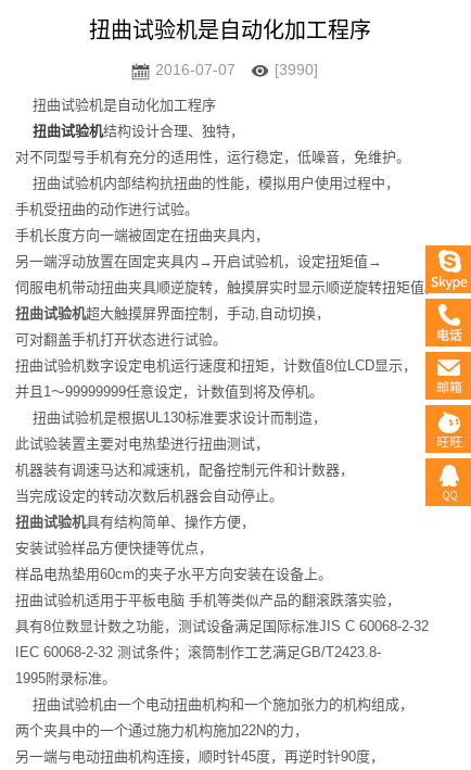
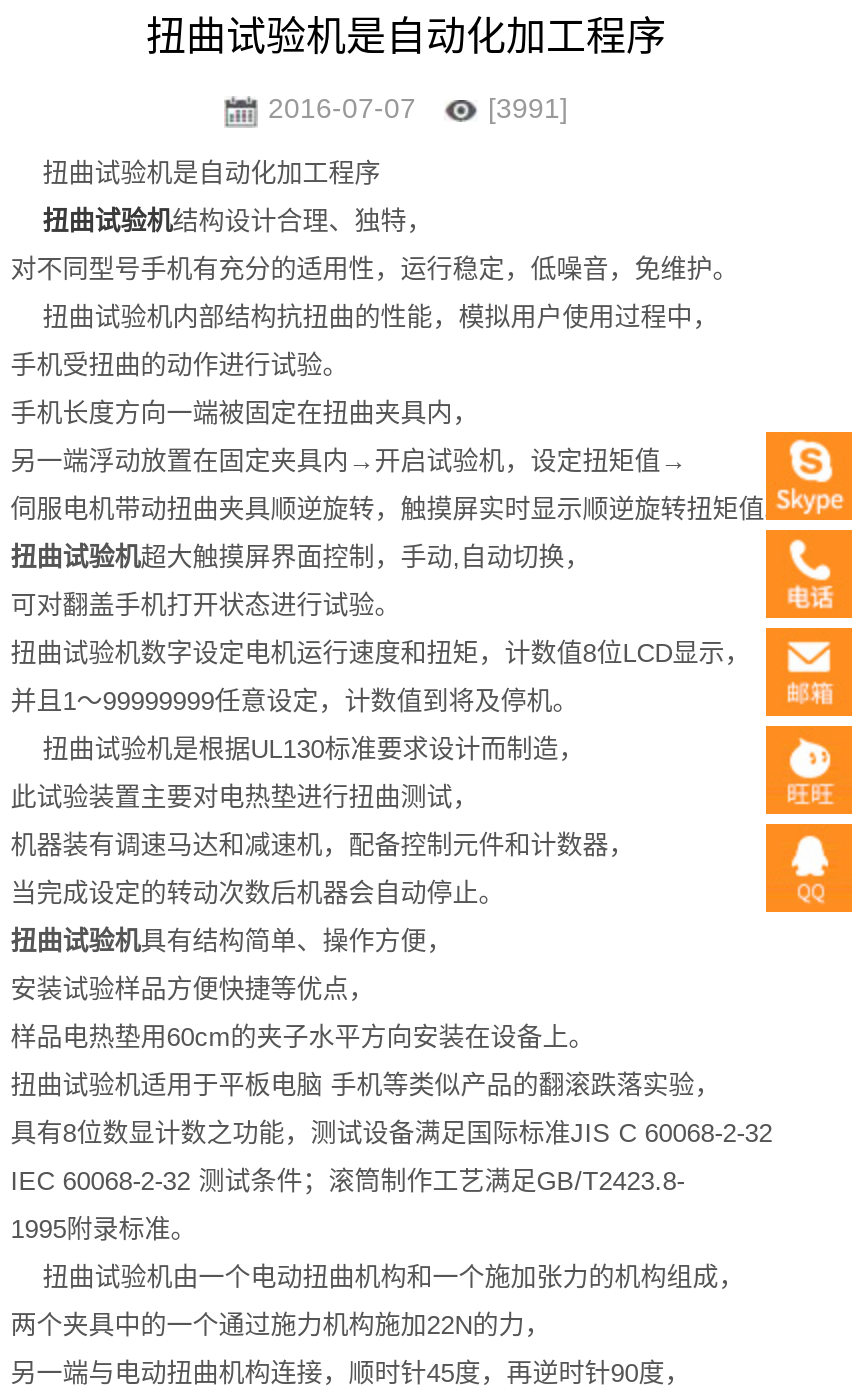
- [3990]
+ [3991]
